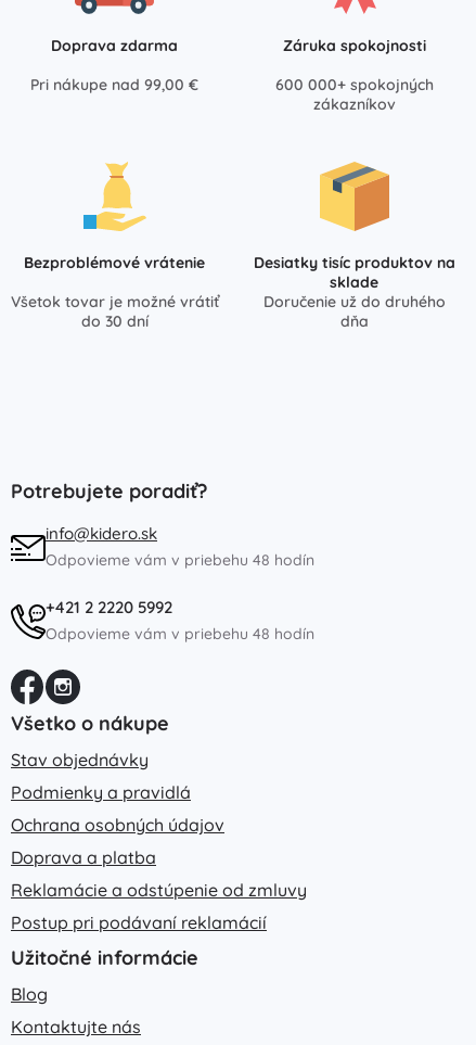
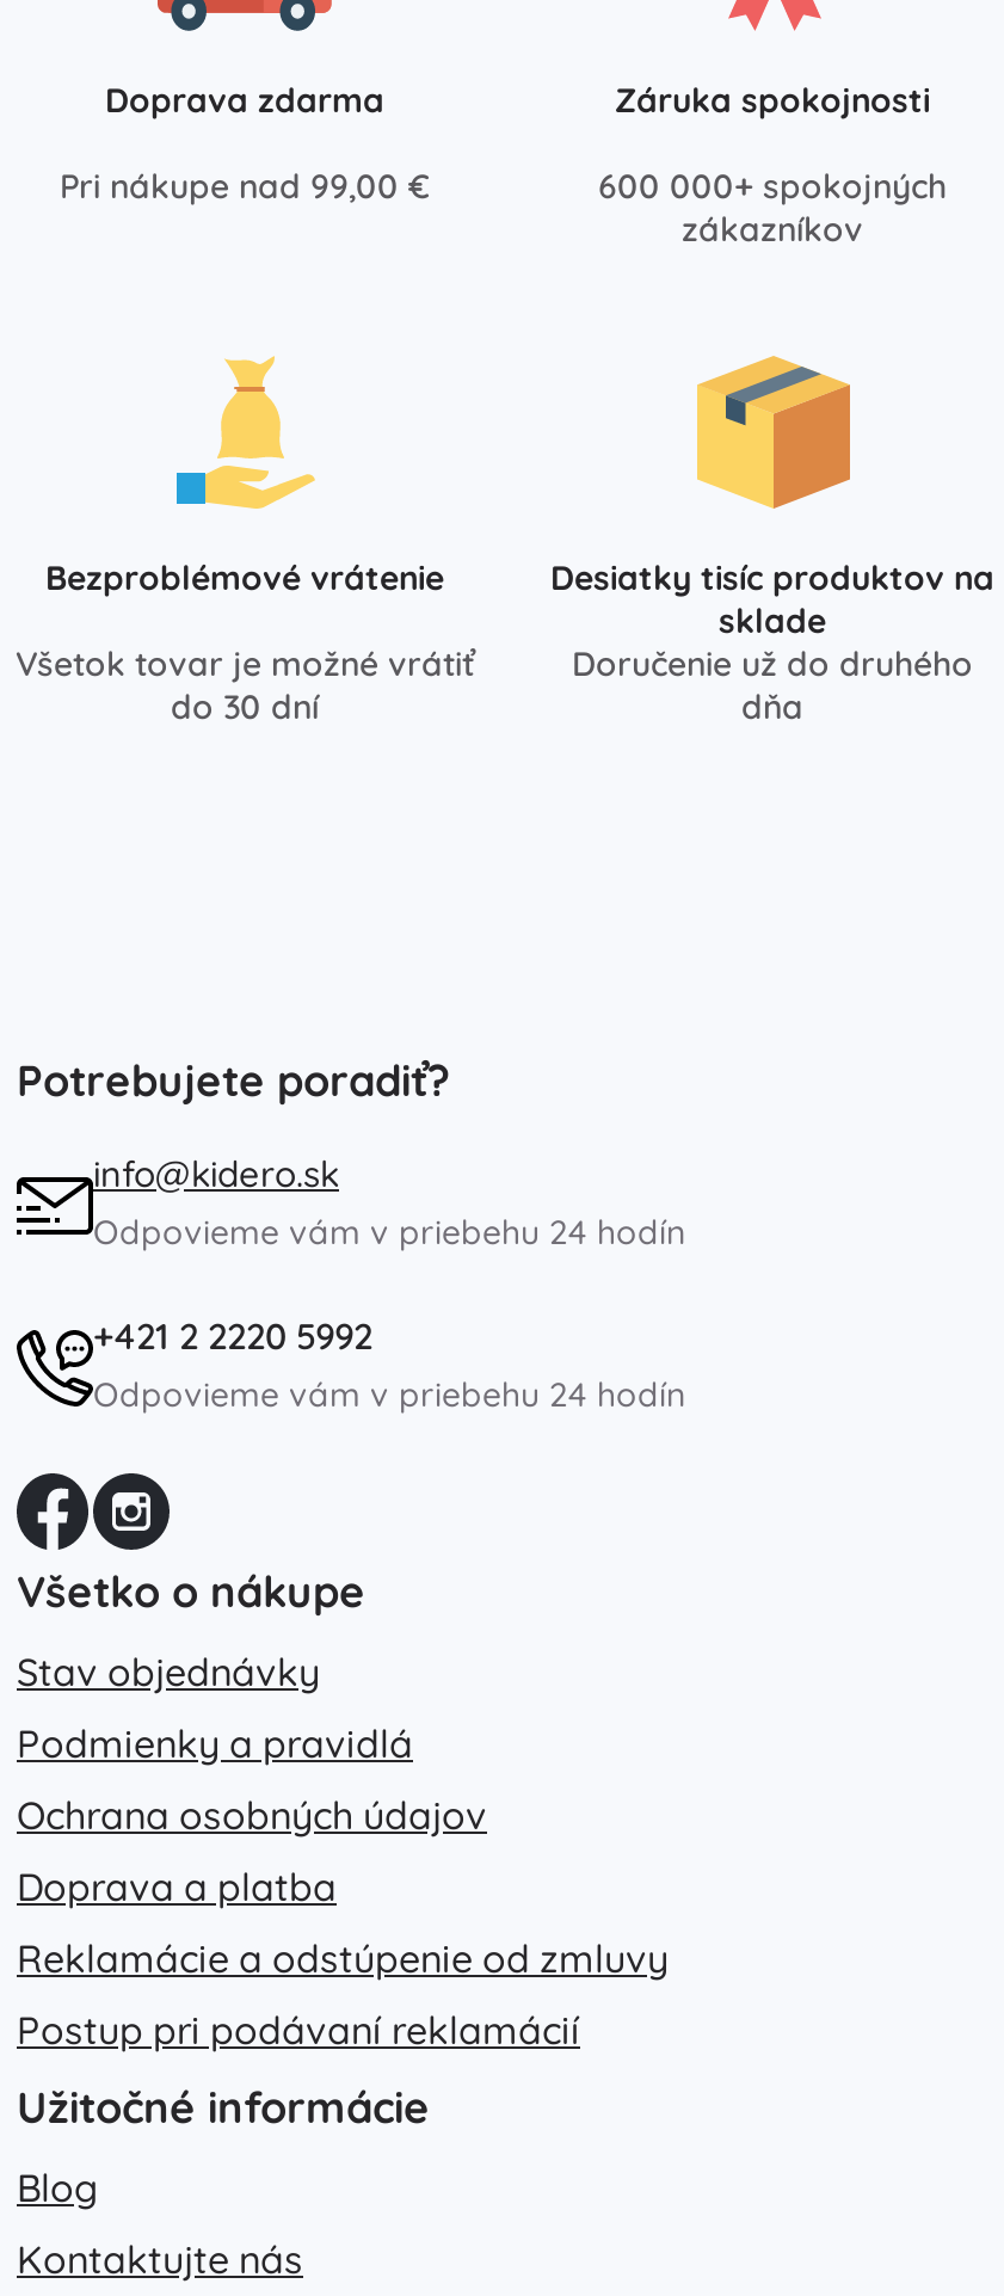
- Odpovieme vám v priebehu 48 hodín
+ Odpovieme vám v priebehu 24 hodín

- Odpovieme vám v priebehu 48 hodín
+ Odpovieme vám v priebehu 24 hodín
